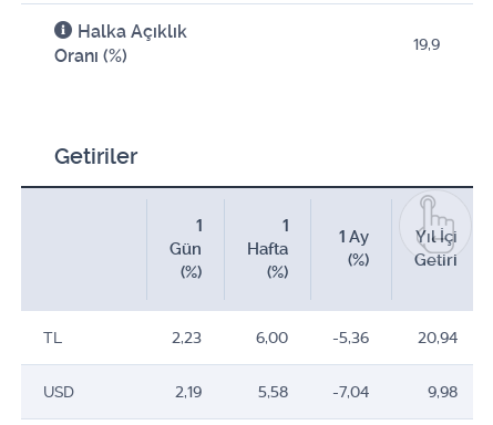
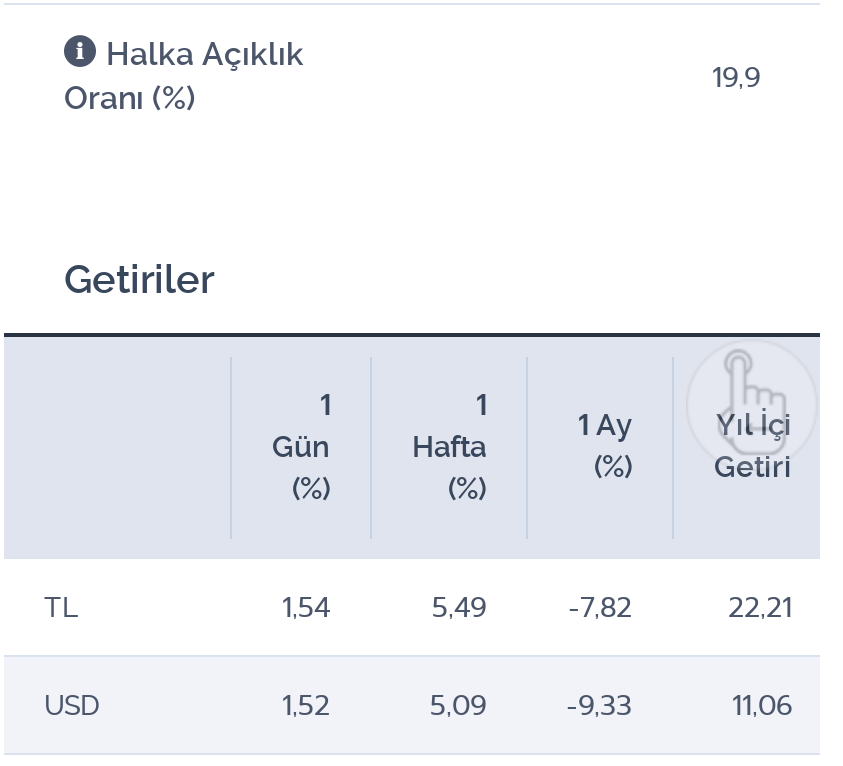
- 2,23
+ 1,54

- 6,00
+ 5,49

- -5,36
+ -7,82

- 20,94
+ 22,21

- 2,19
+ 1,52

- 5,58
+ 5,09

- -7,04
+ -9,33

- 9,98
+ 11,06
